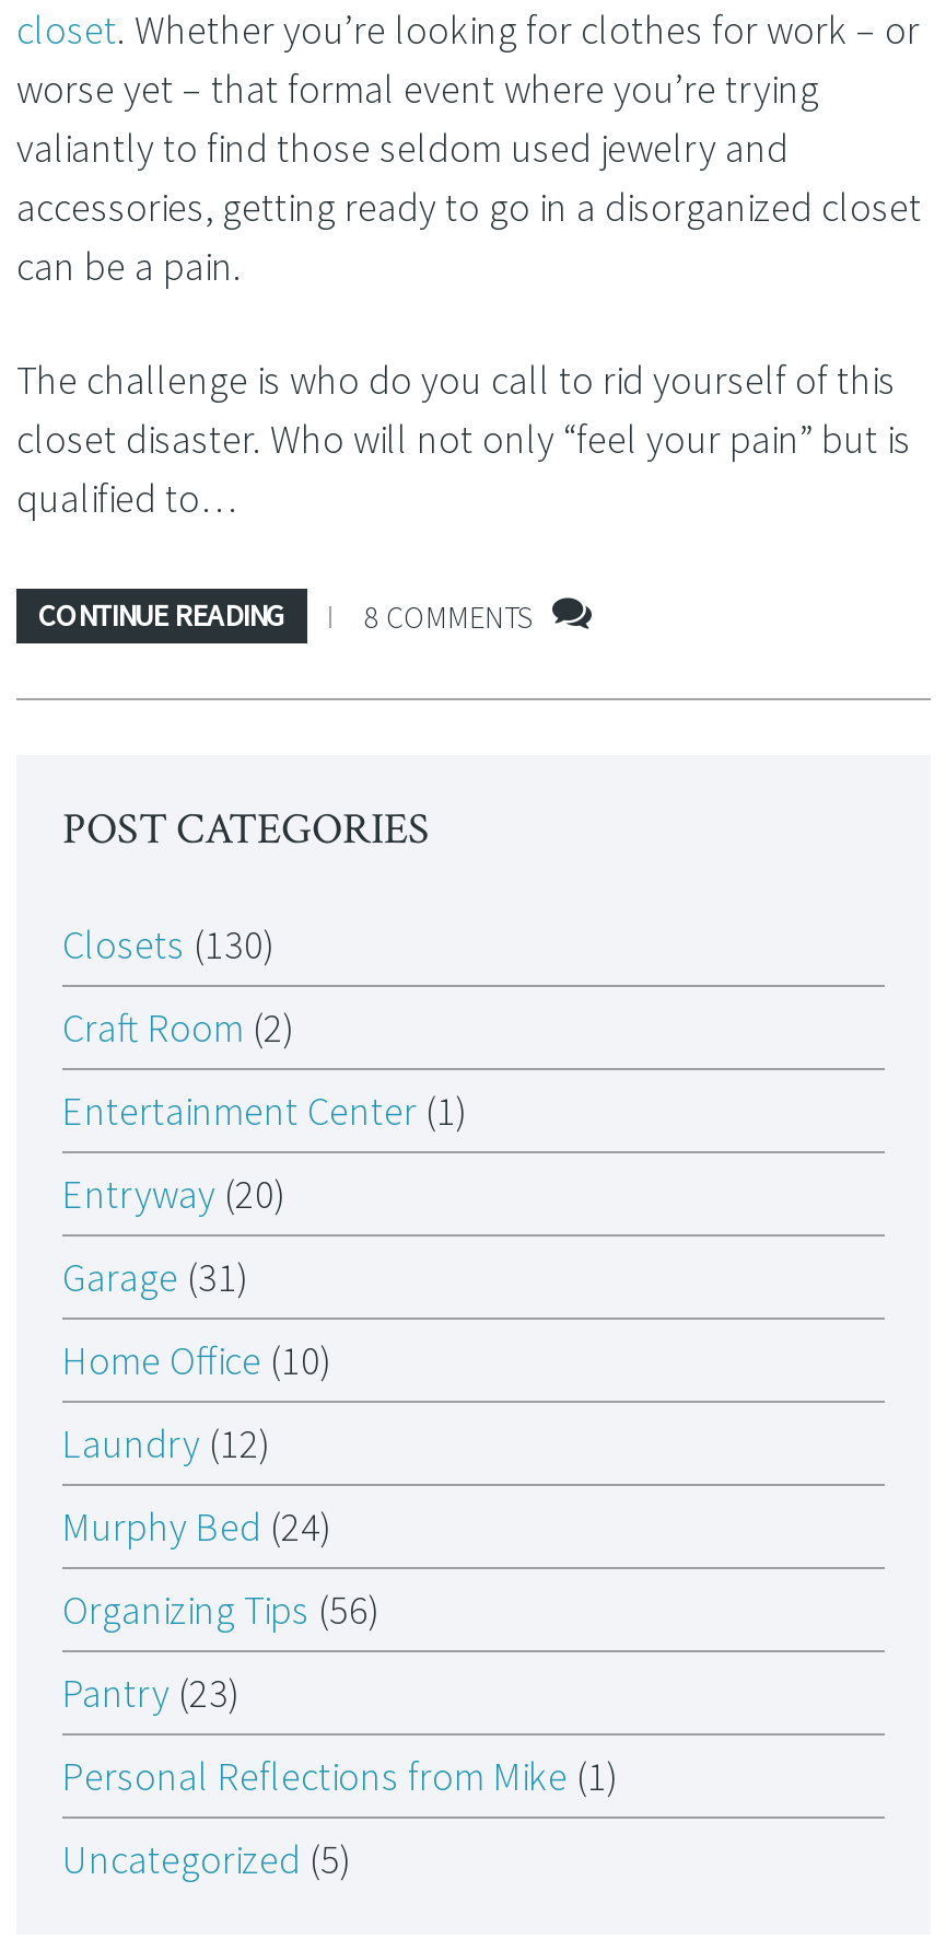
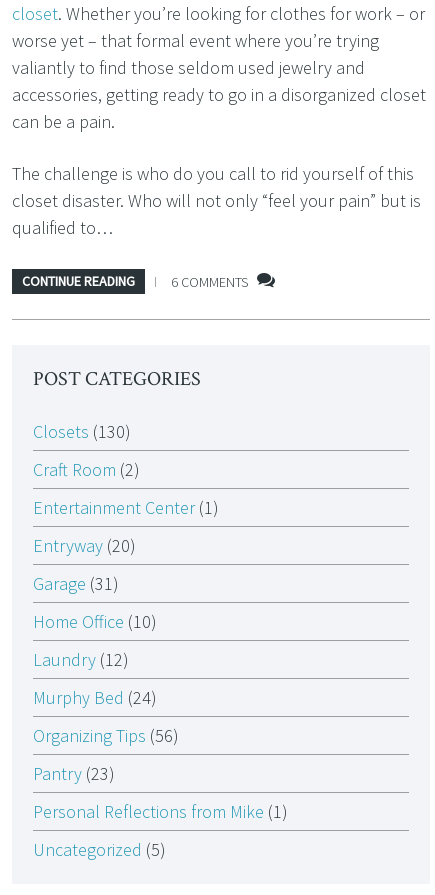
- CONTINUE READING 8 COMMENTS
+ CONTINUE READING 6 COMMENTS
